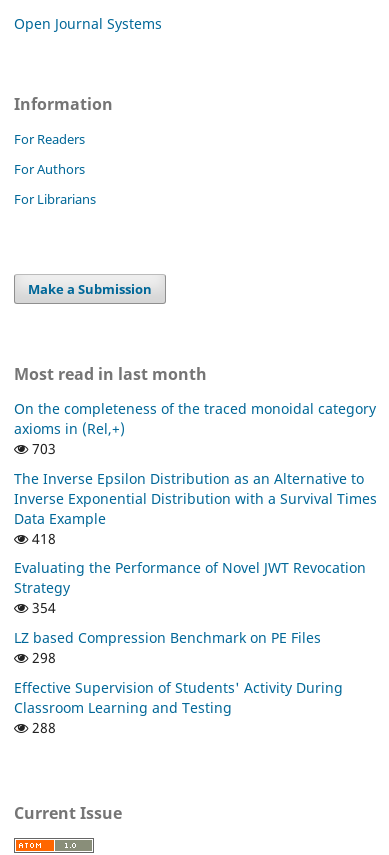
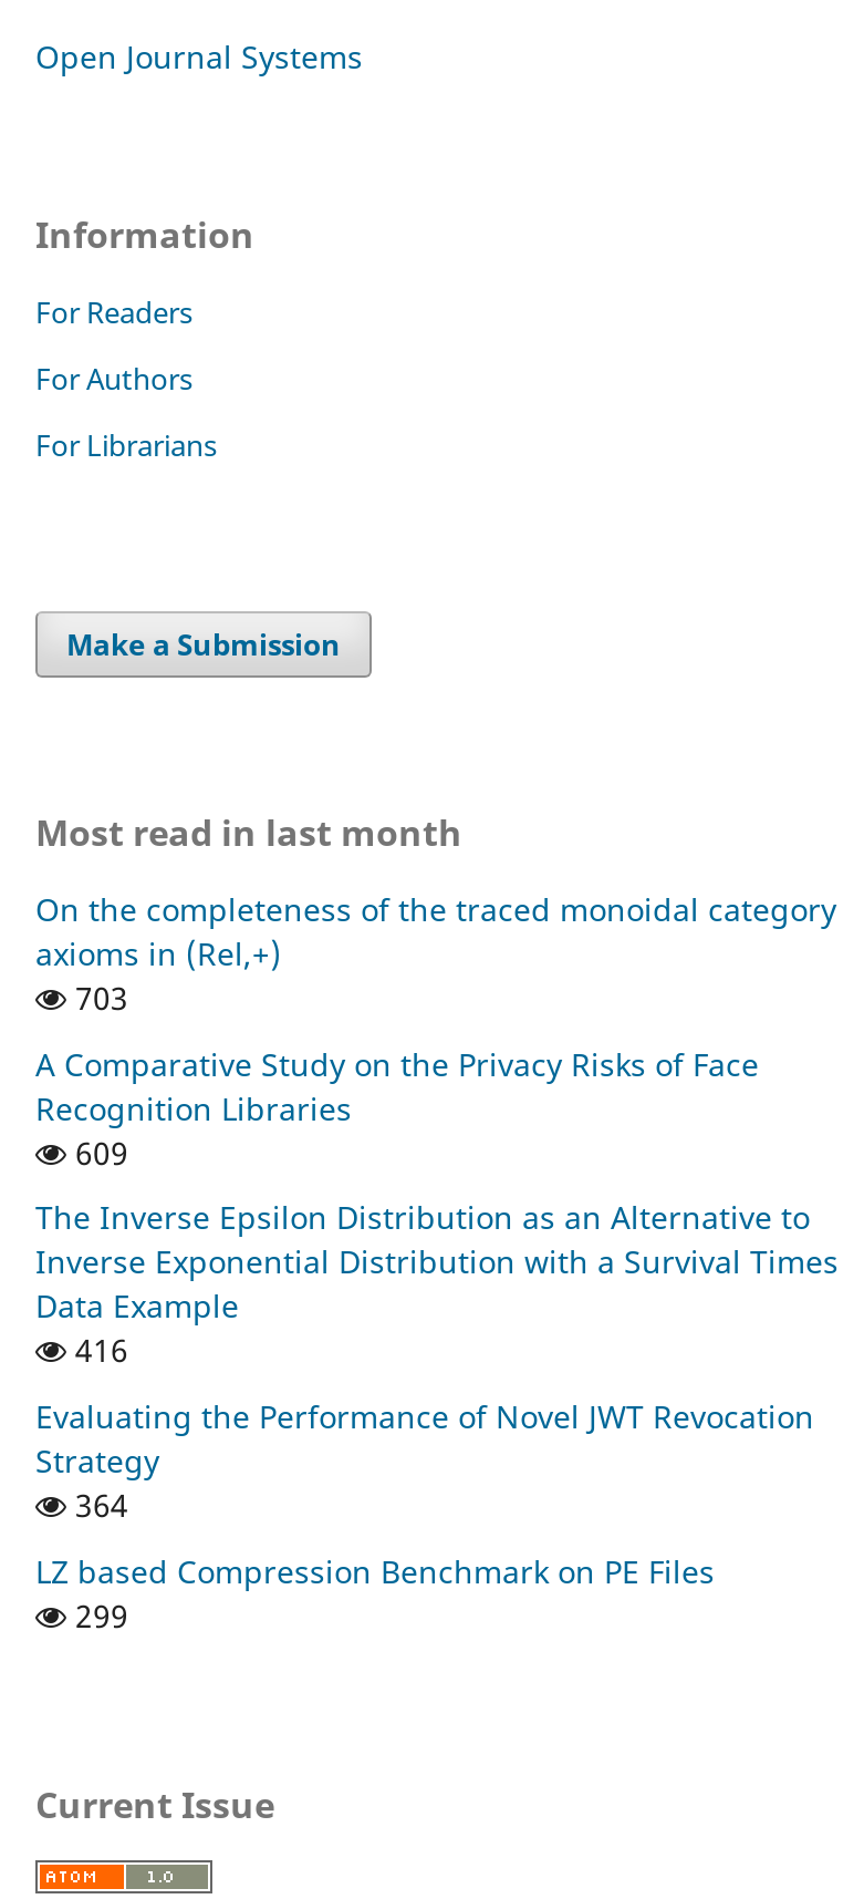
+ A Comparative Study on the Privacy Risks of Face
+ Recognition Libraries
+ 609

moved down: The Inverse Epsilon Distribution as an Alternative to | Inverse Exponential Distribution with a Survival Times | Data Example

- 418
+ 416

moved down: Evaluating the Performance of Novel JWT Revocation | Strategy

- 354
+ 364

moved down: LZ based Compression Benchmark on PE Files

- 298
- Effective Supervision of Students' Activity During
- Classroom Learning and Testing
- 288
+ 299
